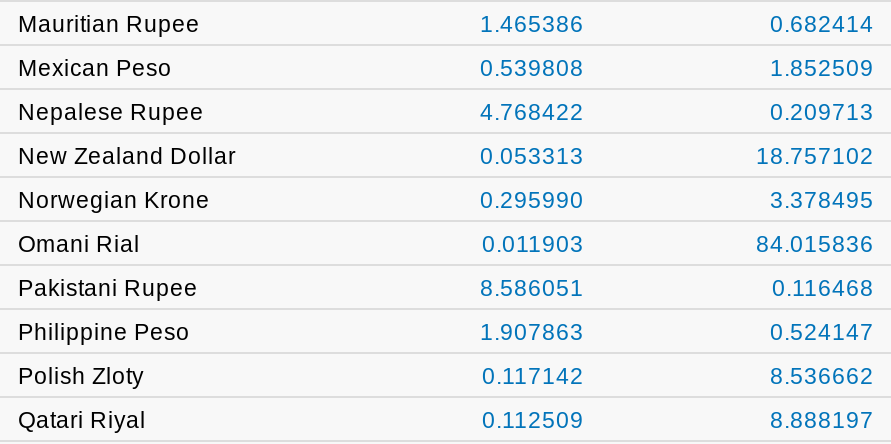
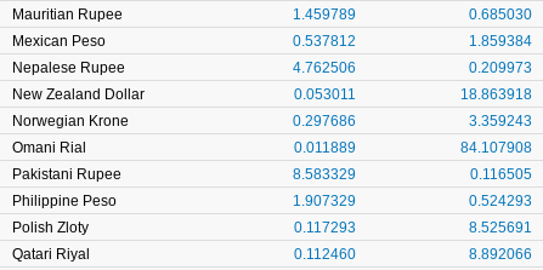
- 1.465386
+ 1.459789

- 0.682414
+ 0.685030

- 0.539808
+ 0.537812

- 1.852509
+ 1.859384

- 4.768422
+ 4.762506

- 0.209713
+ 0.209973

- 0.053313
+ 0.053011

- 18.757102
+ 18.863918

- 0.295990
+ 0.297686

- 3.378495
+ 3.359243

- 0.011903
+ 0.011889

- 84.015836
+ 84.107908

- 8.586051
+ 8.583329

- 0.116468
+ 0.116505

- 1.907863
+ 1.907329

- 0.524147
+ 0.524293

- 0.117142
+ 0.117293

- 8.536662
+ 8.525691

- 0.112509
+ 0.112460

- 8.888197
+ 8.892066
